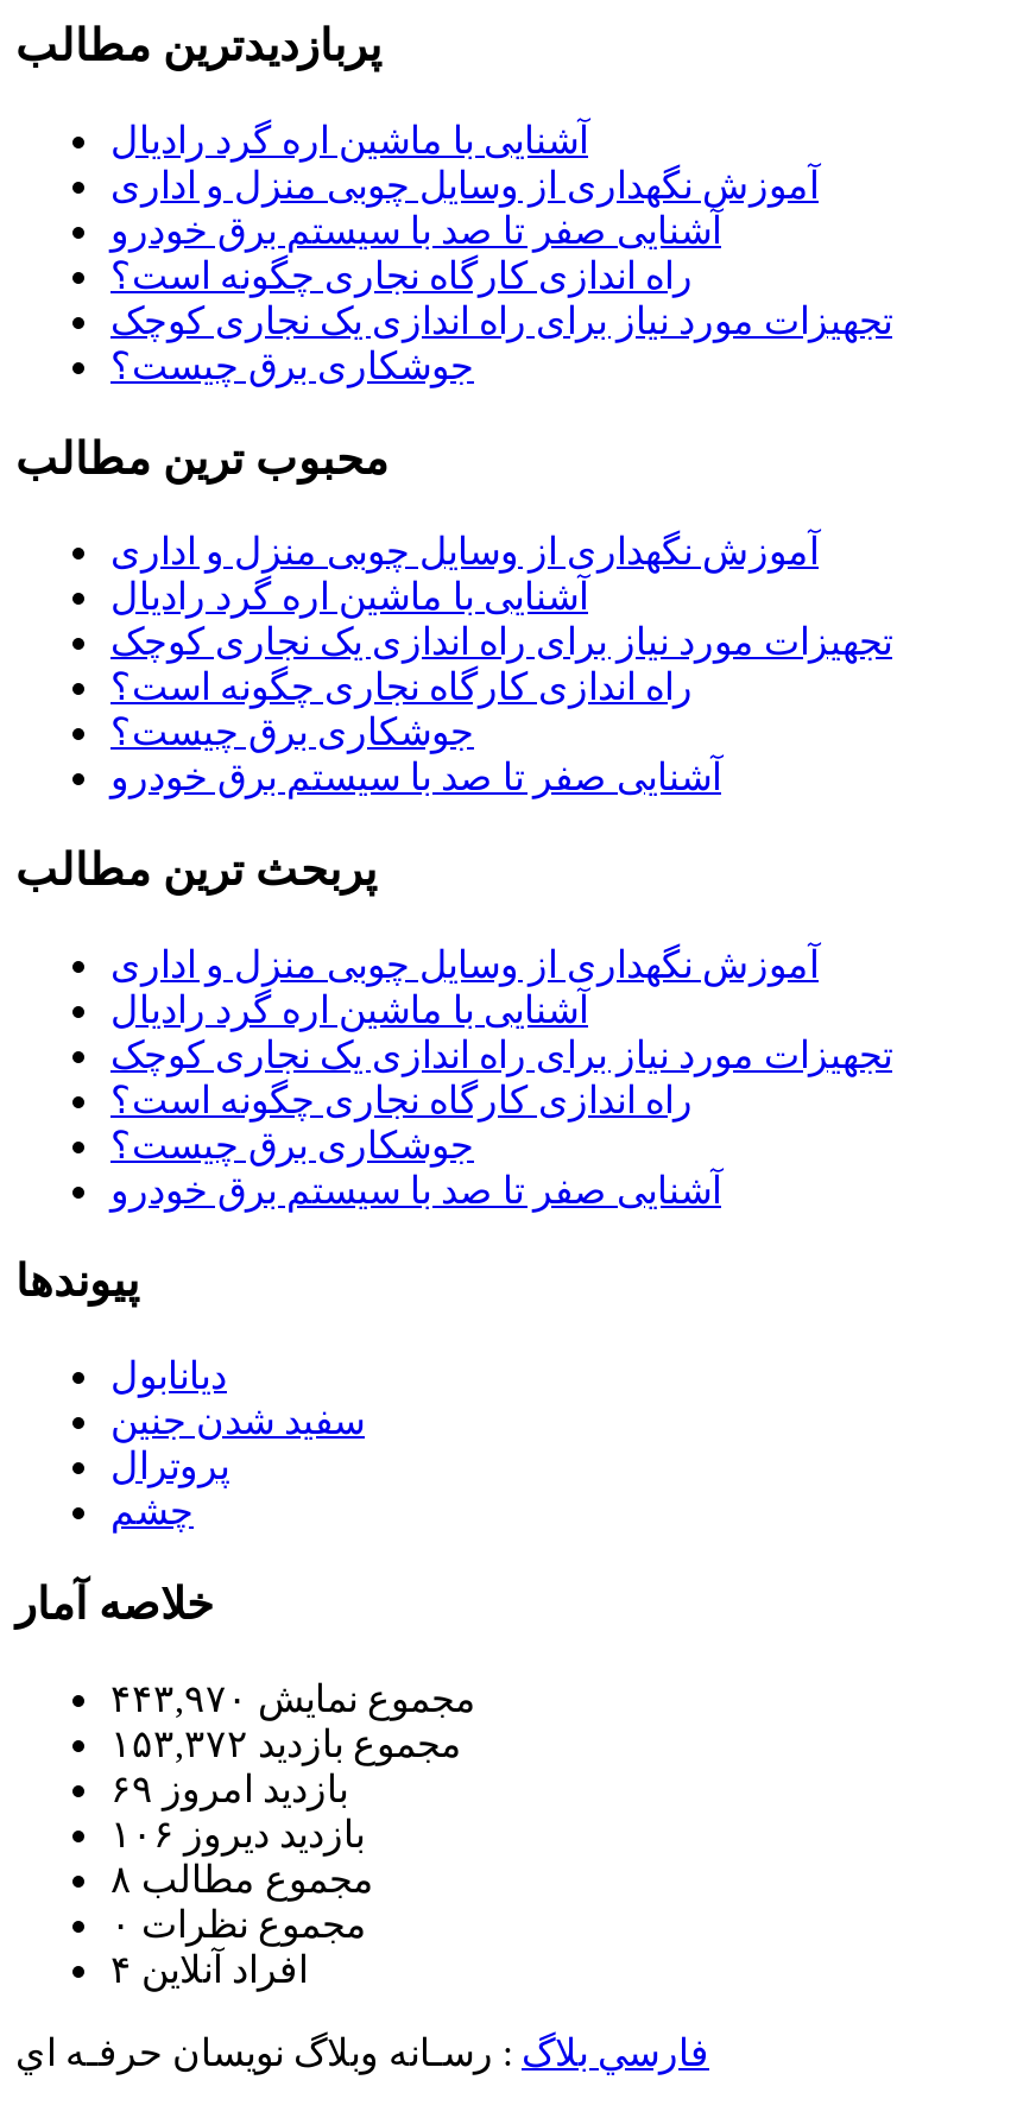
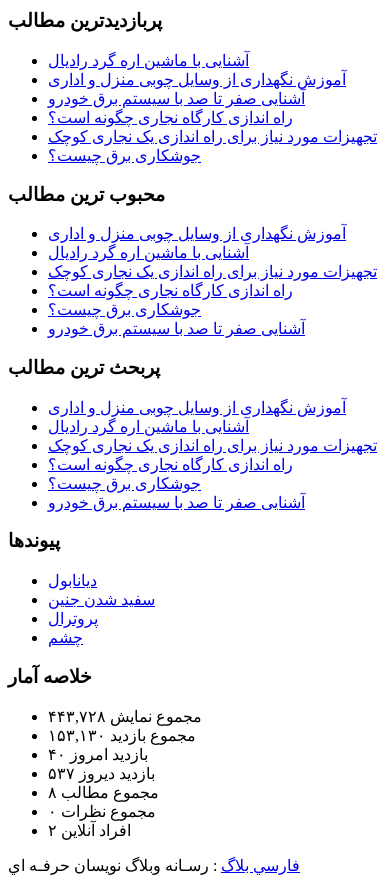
- مجموع نمایش‌ ۴۴۳,۹۷۰
+ مجموع نمایش‌ ۴۴۳,۷۲۸

- مجموع بازدید ۱۵۳,۳۷۲
+ مجموع بازدید ۱۵۳,۱۳۰

- بازدید امروز ۶۹
+ بازدید امروز ۴۰

- بازدید دیروز ۱۰۶
+ بازدید دیروز ۵۳۷

- افراد آنلاین ۴
+ افراد آنلاین ۲
